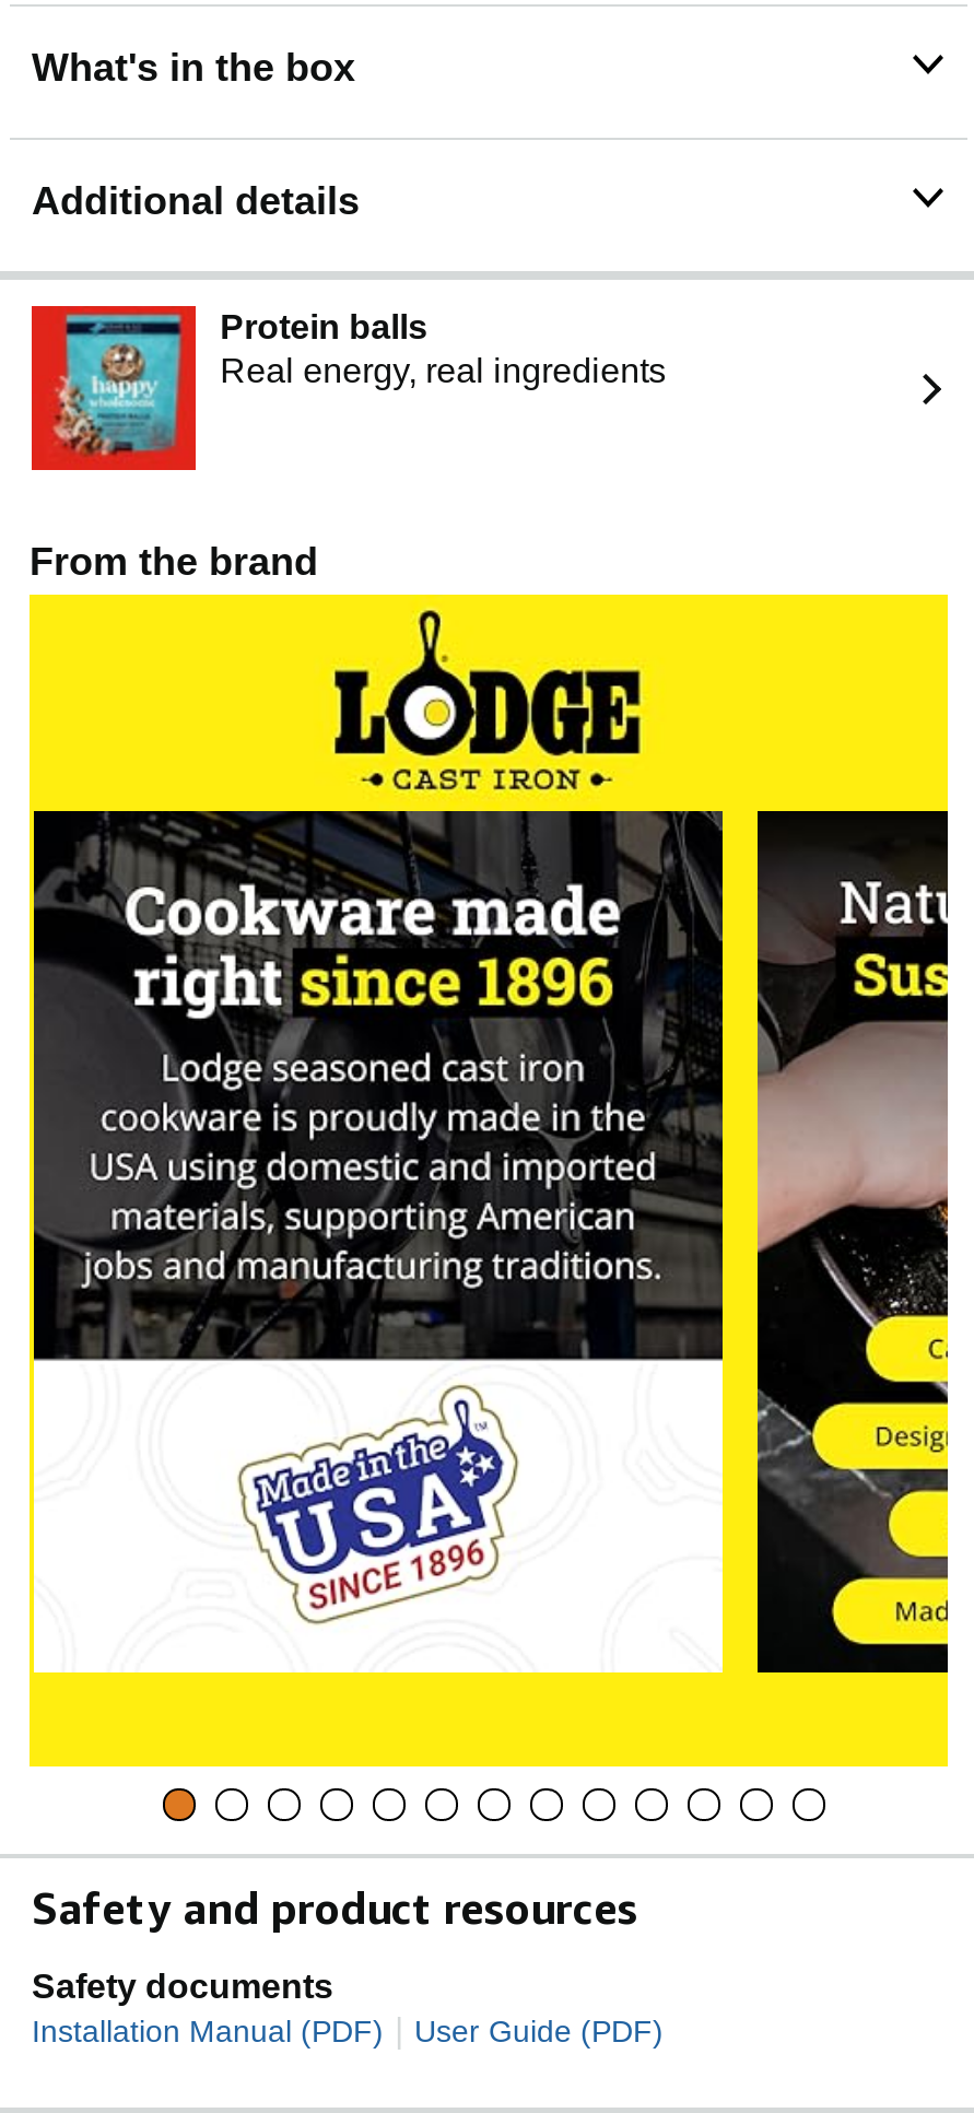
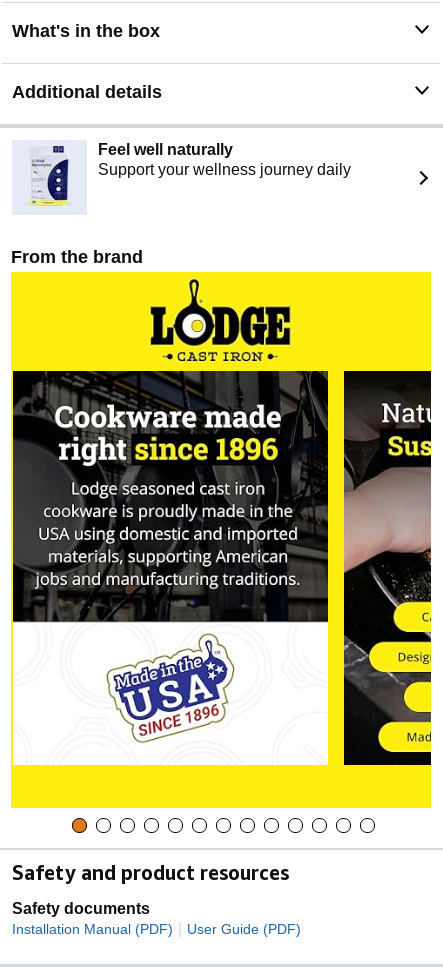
- [image]
- Protein balls
- Real energy, real ingredients
+ [image]
+ Feel well naturally
+ Support your wellness journey daily
